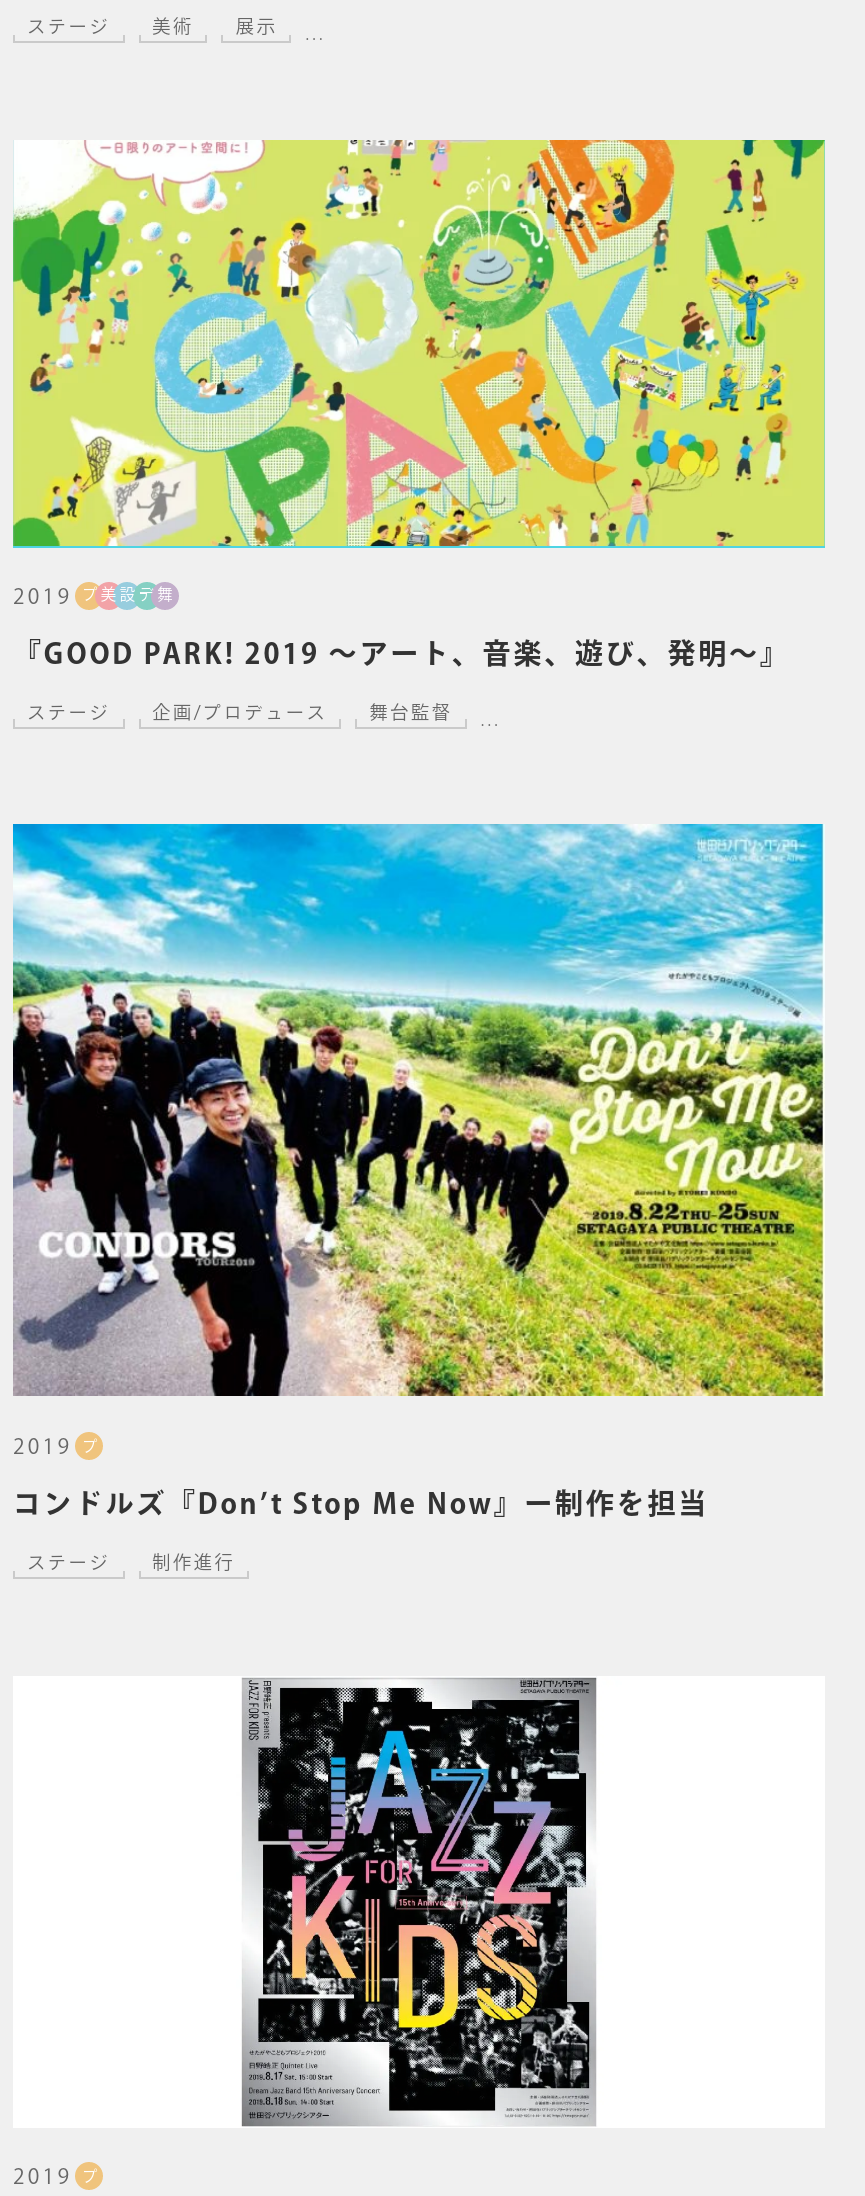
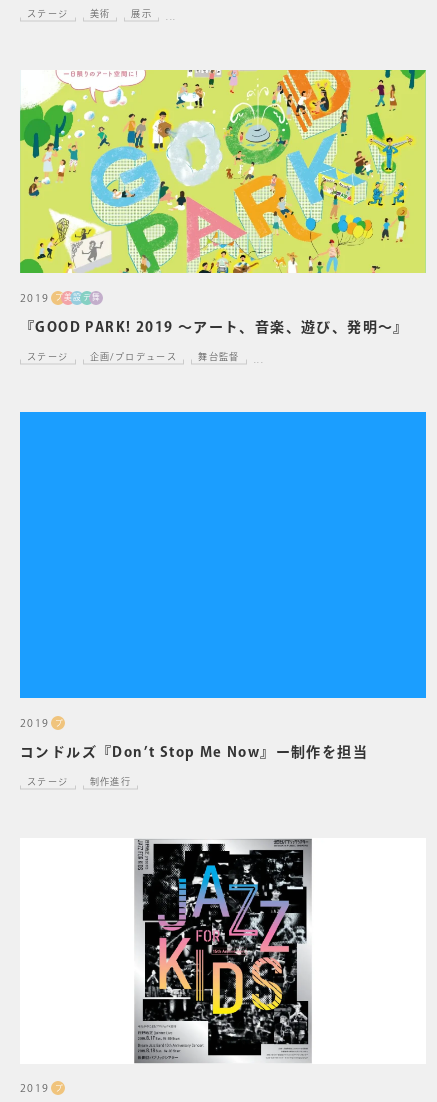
- [image]
